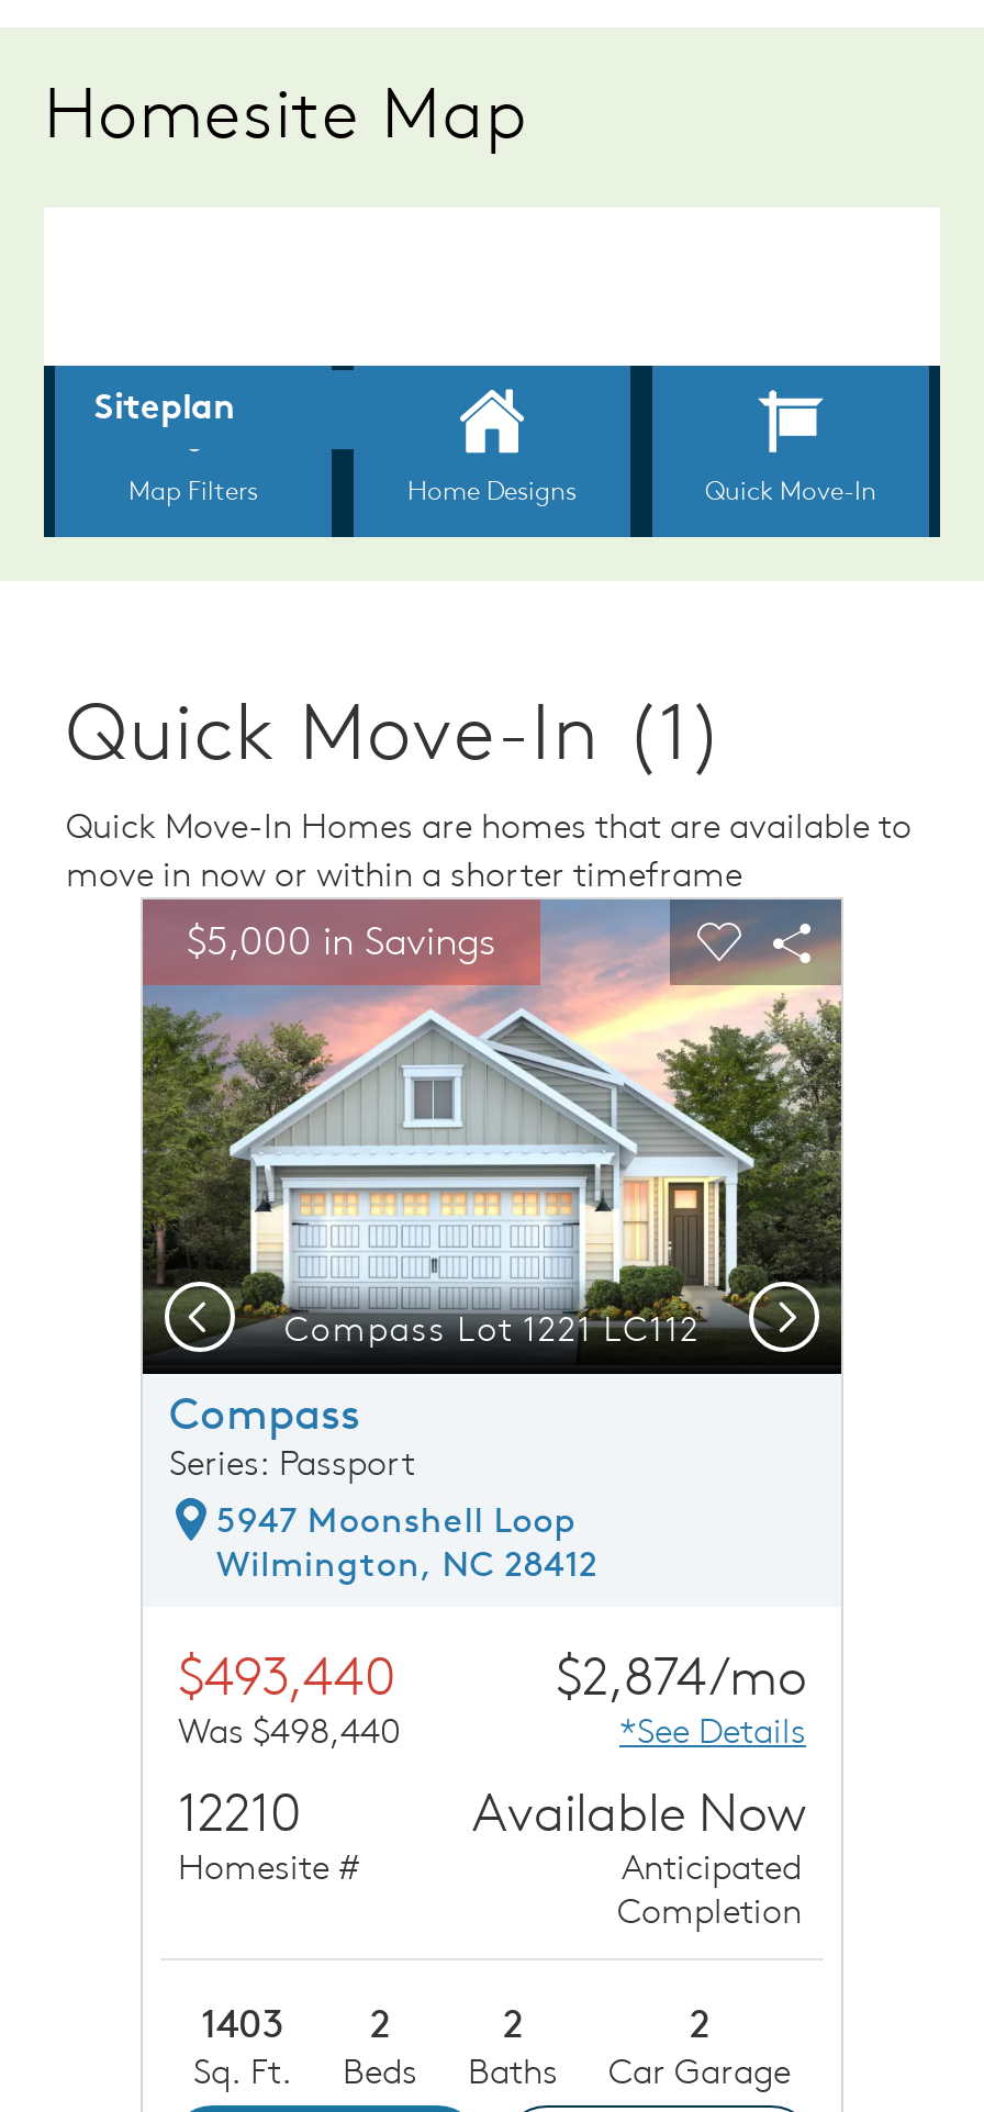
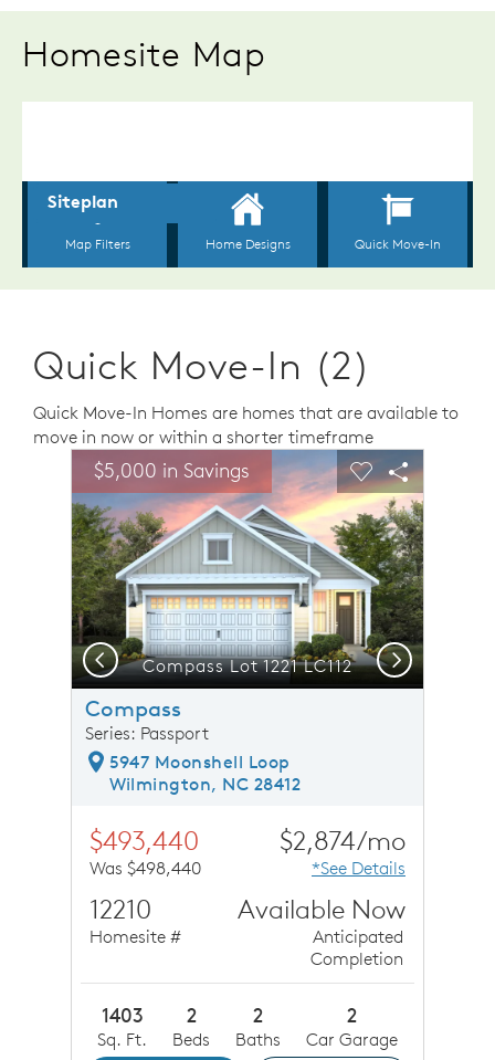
- Quick Move-In (1)
+ Quick Move-In (2)
